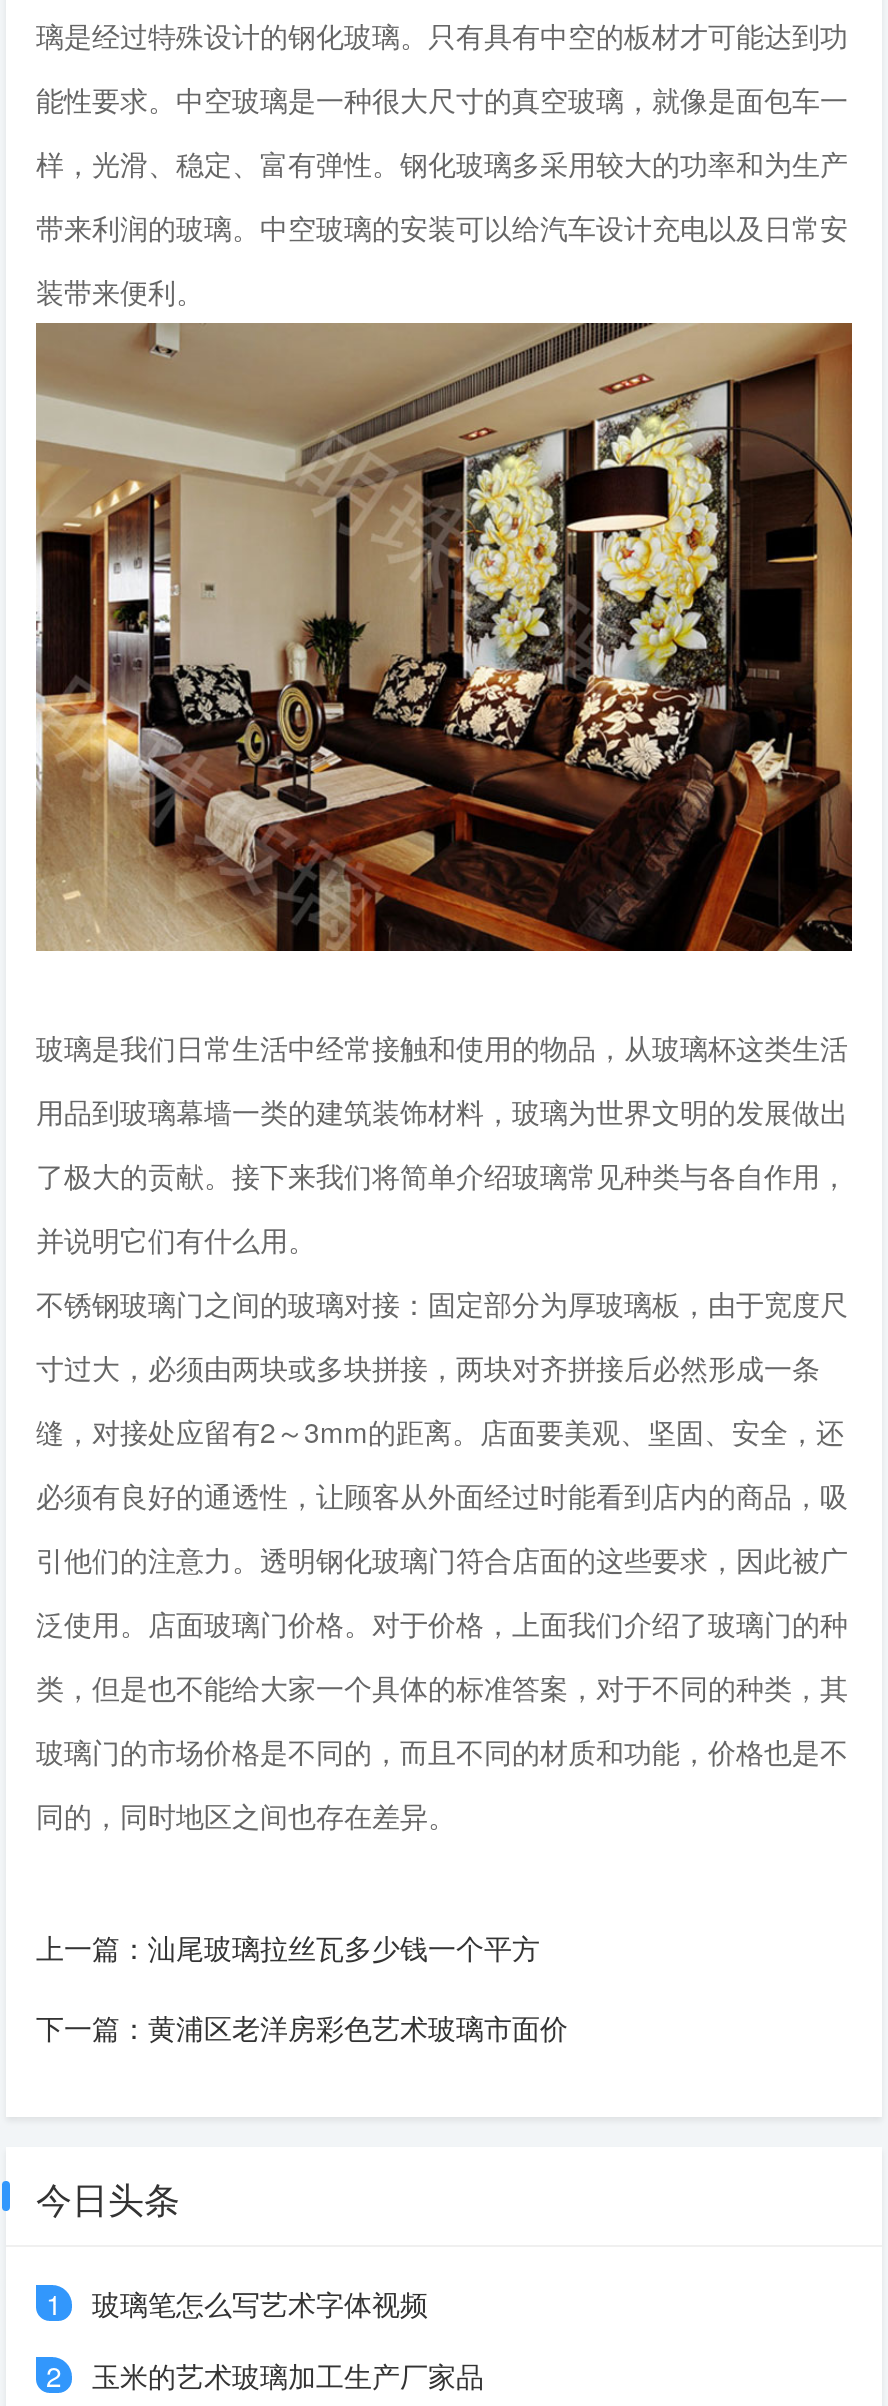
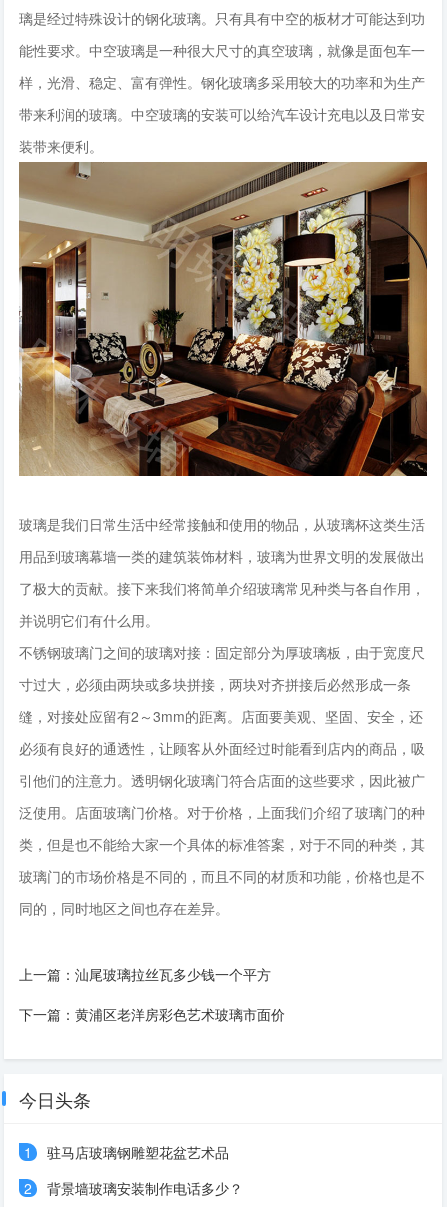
- 玻璃笔怎么写艺术字体视频
+ 驻马店玻璃钢雕塑花盆艺术品

- 玉米的艺术玻璃加工生产厂家品
+ 背景墙玻璃安装制作电话多少？
